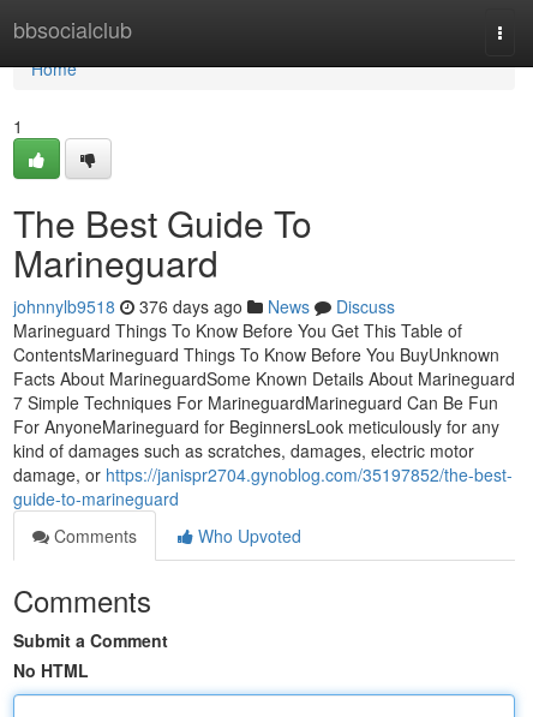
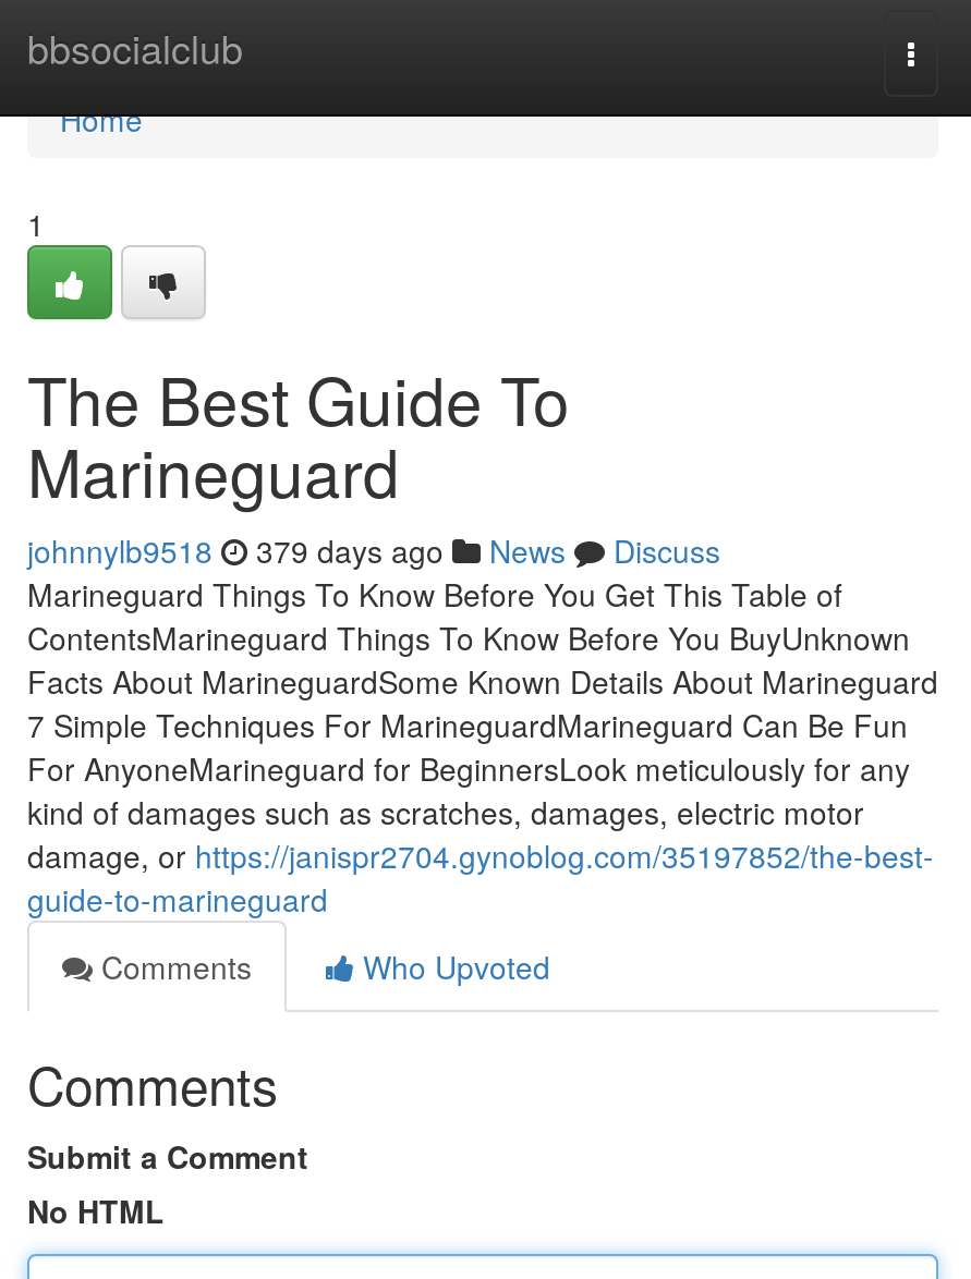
- johnnylb9518 376 days ago News Discuss
+ johnnylb9518 379 days ago News Discuss
